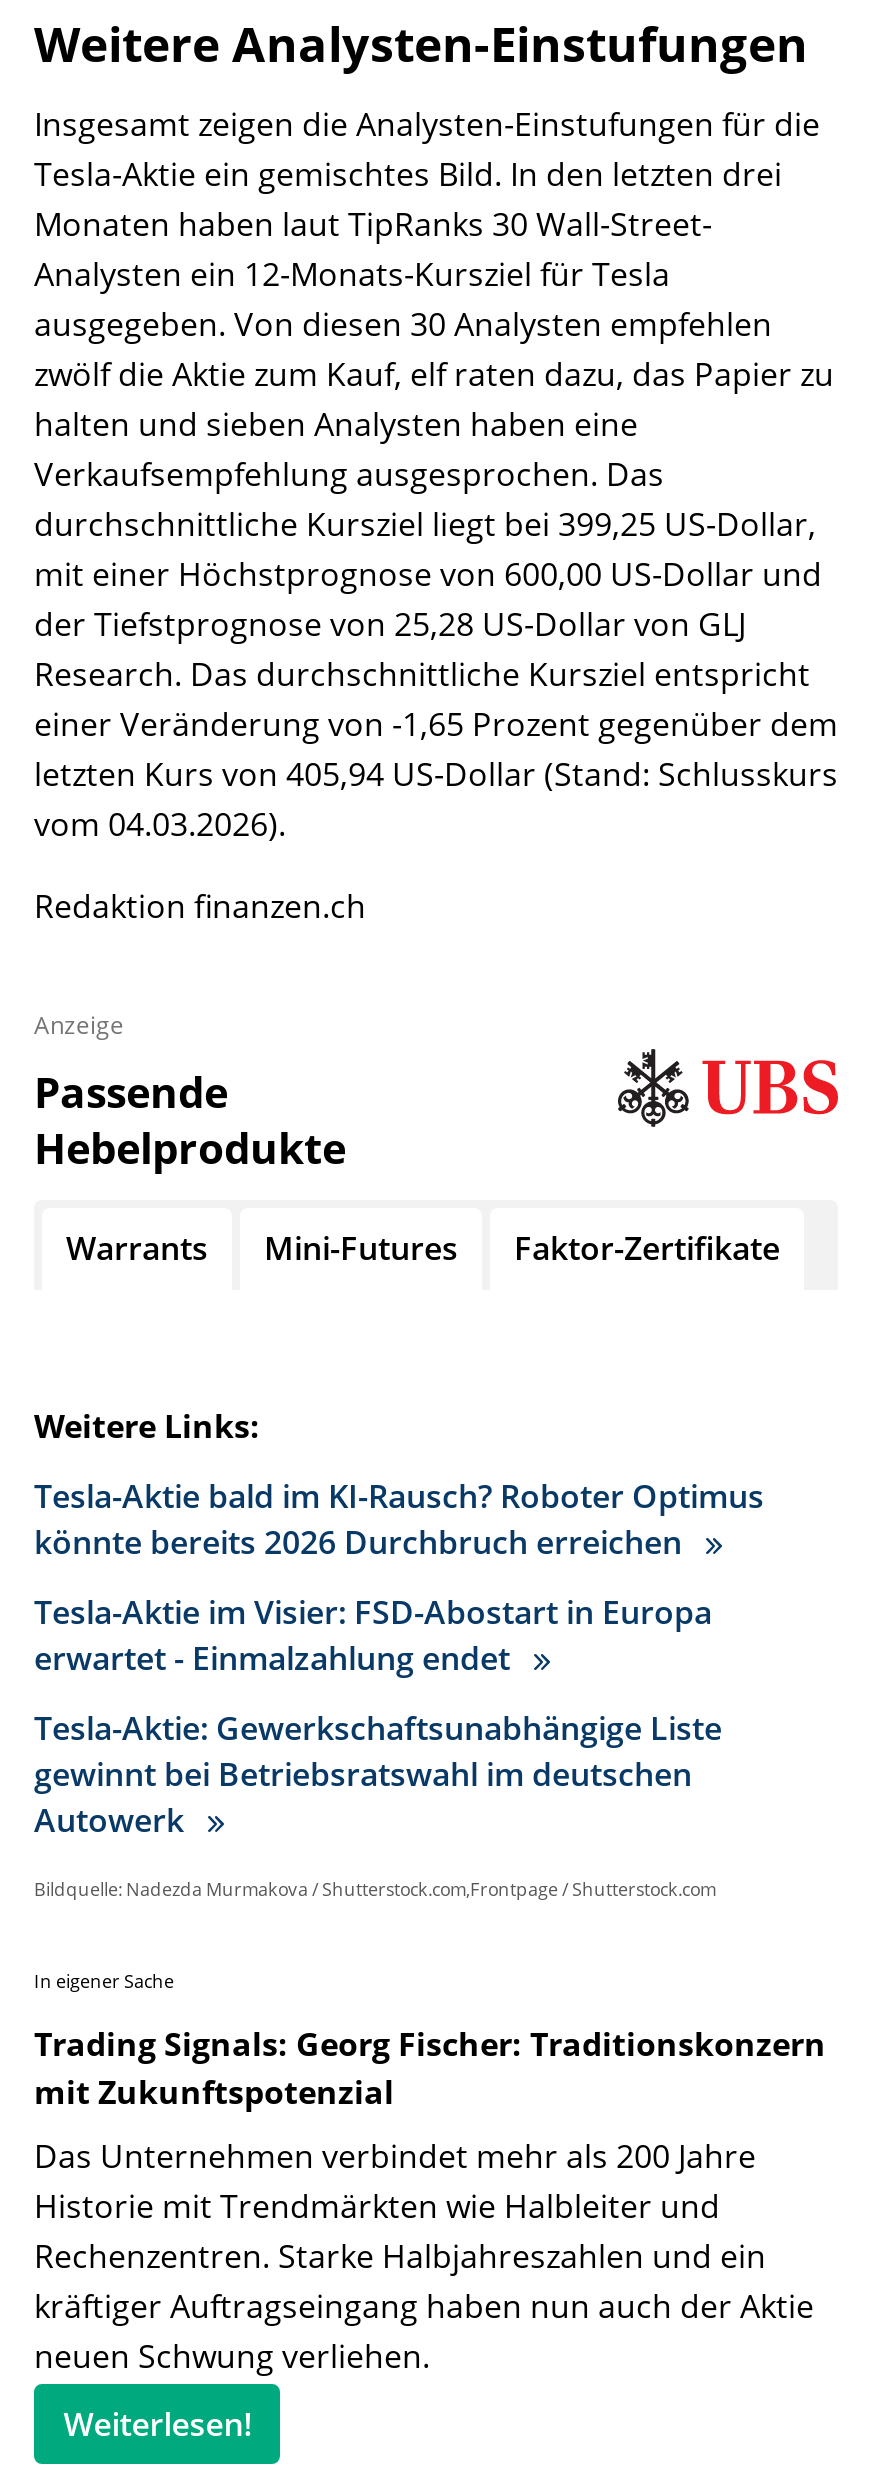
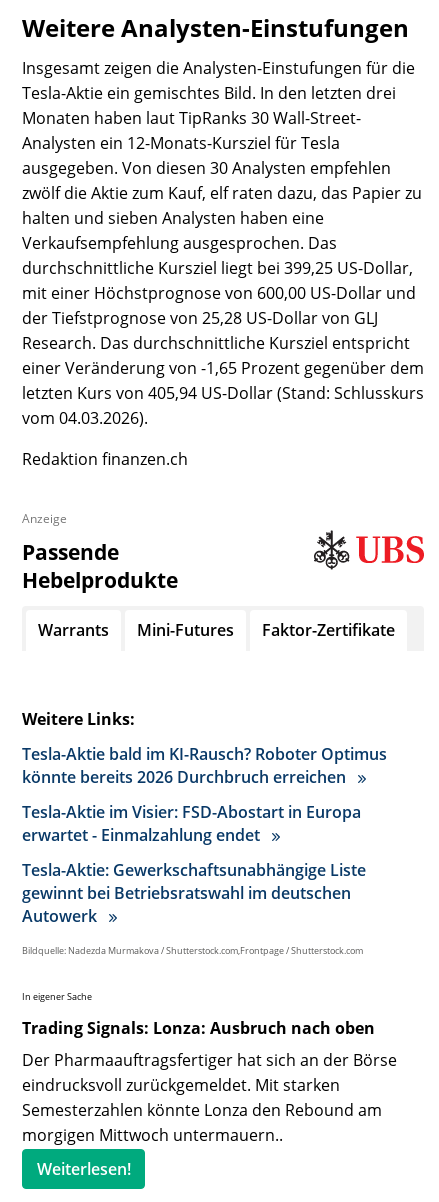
- Trading Signals: Georg Fischer: Traditionskonzern
- mit Zukunftspotenzial
+ Trading Signals: Lonza: Ausbruch nach oben

- Das Unternehmen verbindet mehr als 200 Jahre
- Historie mit Trendmärkten wie Halbleiter und
- Rechenzentren. Starke Halbjahreszahlen und ein
- kräftiger Auftragseingang haben nun auch der Aktie
- neuen Schwung verliehen.
+ Der Pharmaauftragsfertiger hat sich an der Börse
+ eindrucksvoll zurückgemeldet. Mit starken
+ Semesterzahlen könnte Lonza den Rebound am
+ morgigen Mittwoch untermauern..
